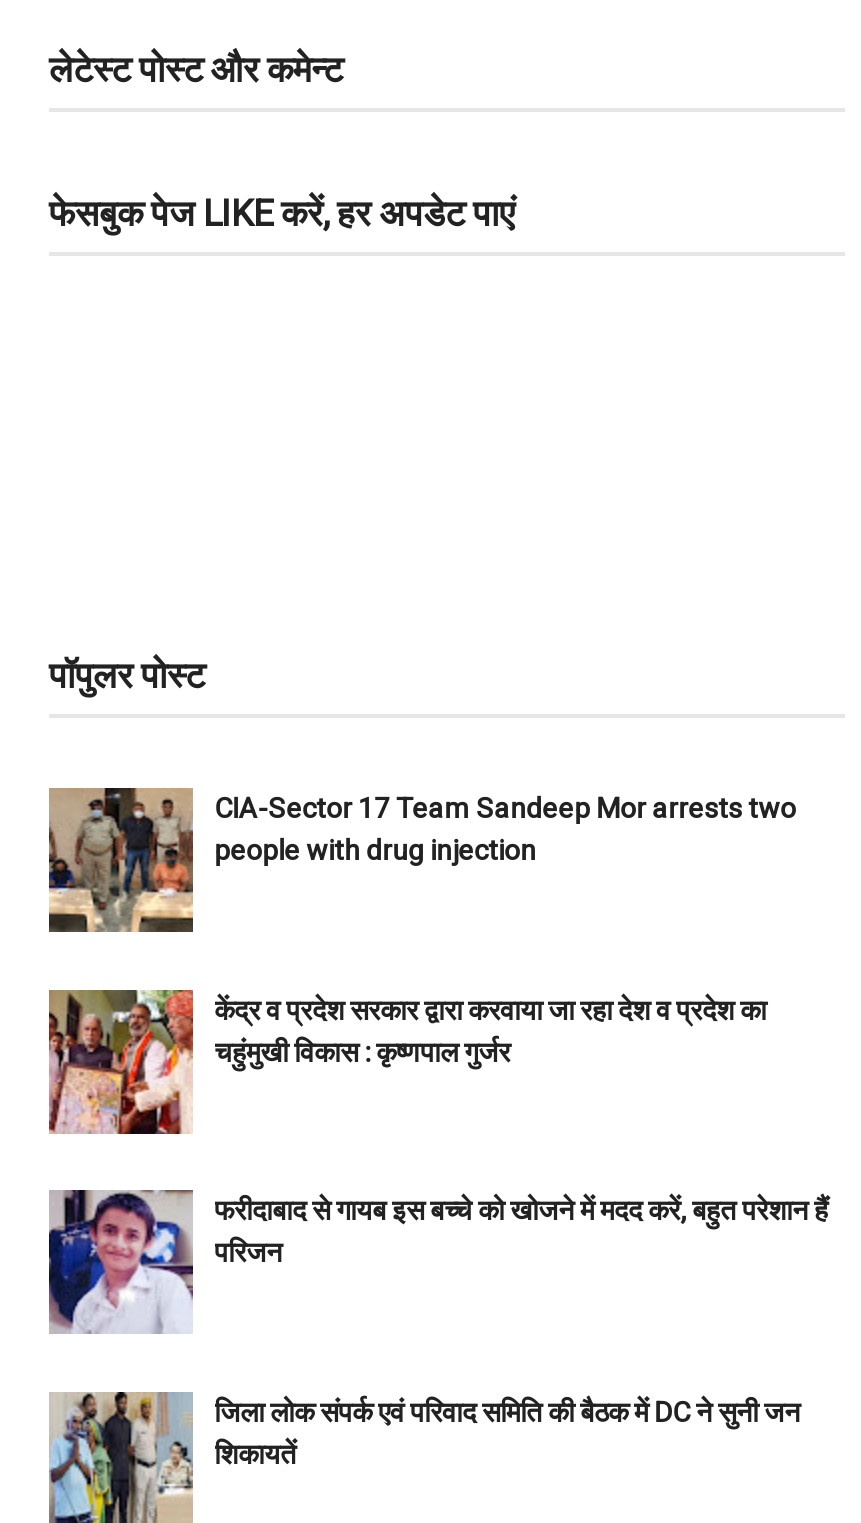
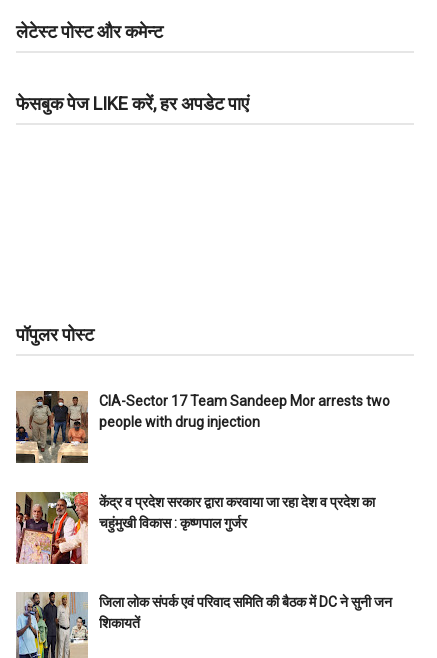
- [image]
- फरीदाबाद से गायब इस बच्चे को खोजने में मदद करें, बहुत परेशान हैं
- परिजन
